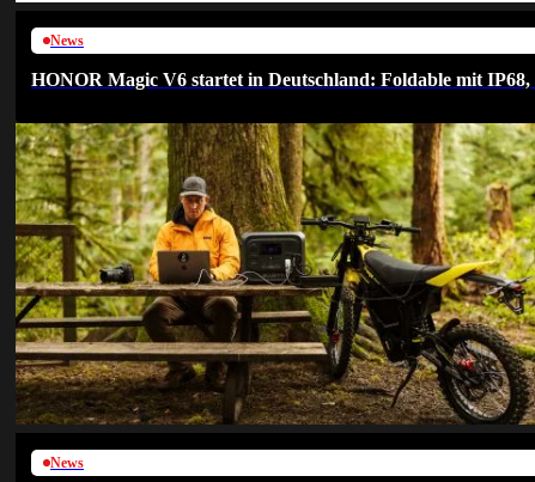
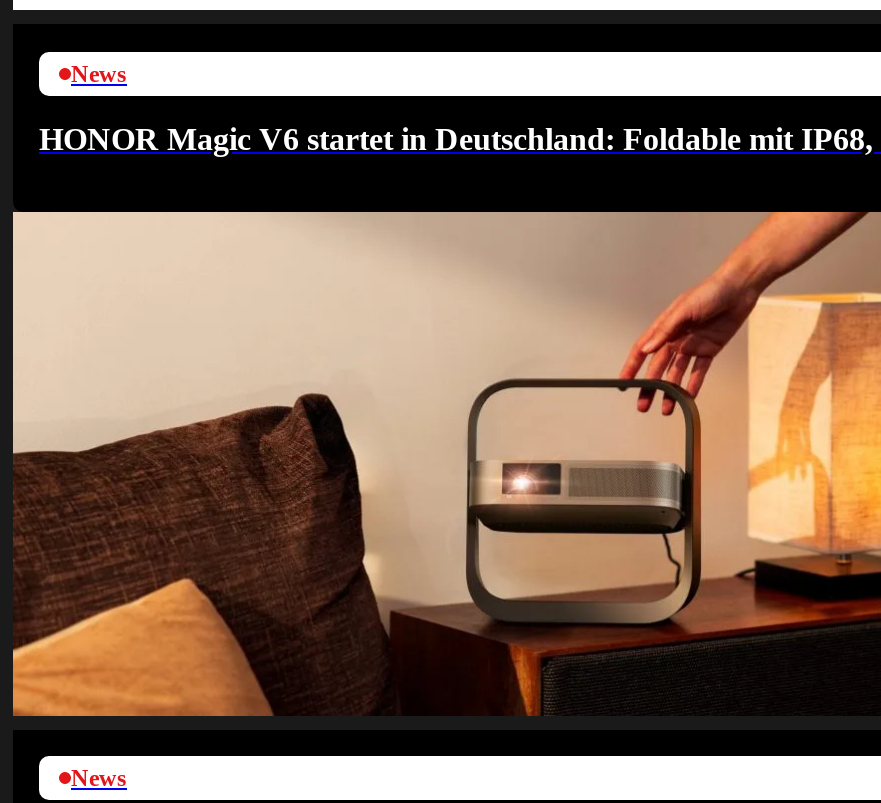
- [image]
+ [image]
